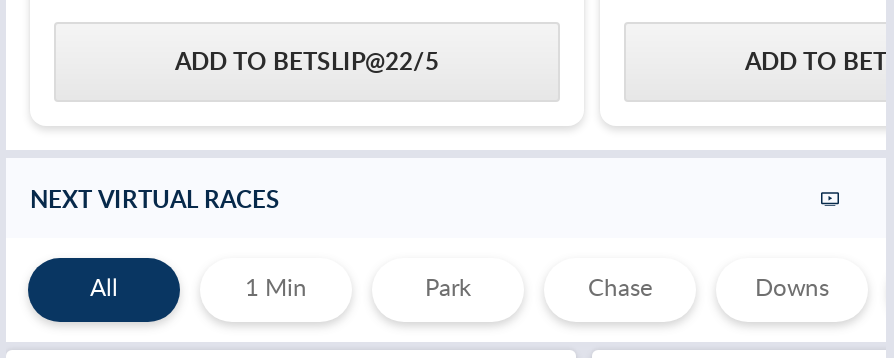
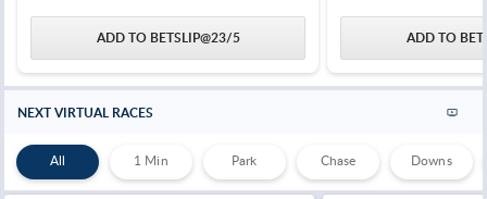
- ADD TO BETSLIP@22/5
+ ADD TO BETSLIP@23/5
